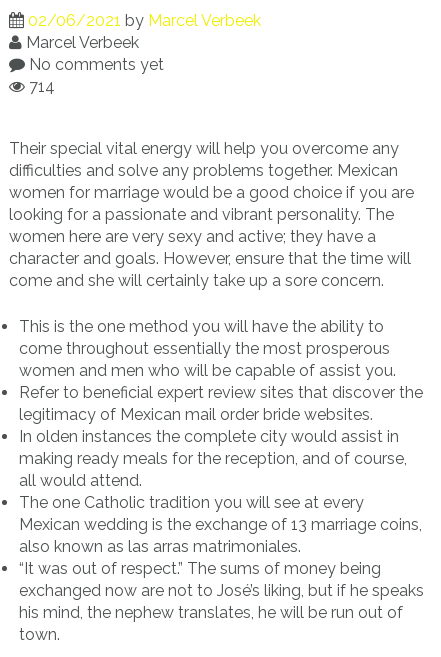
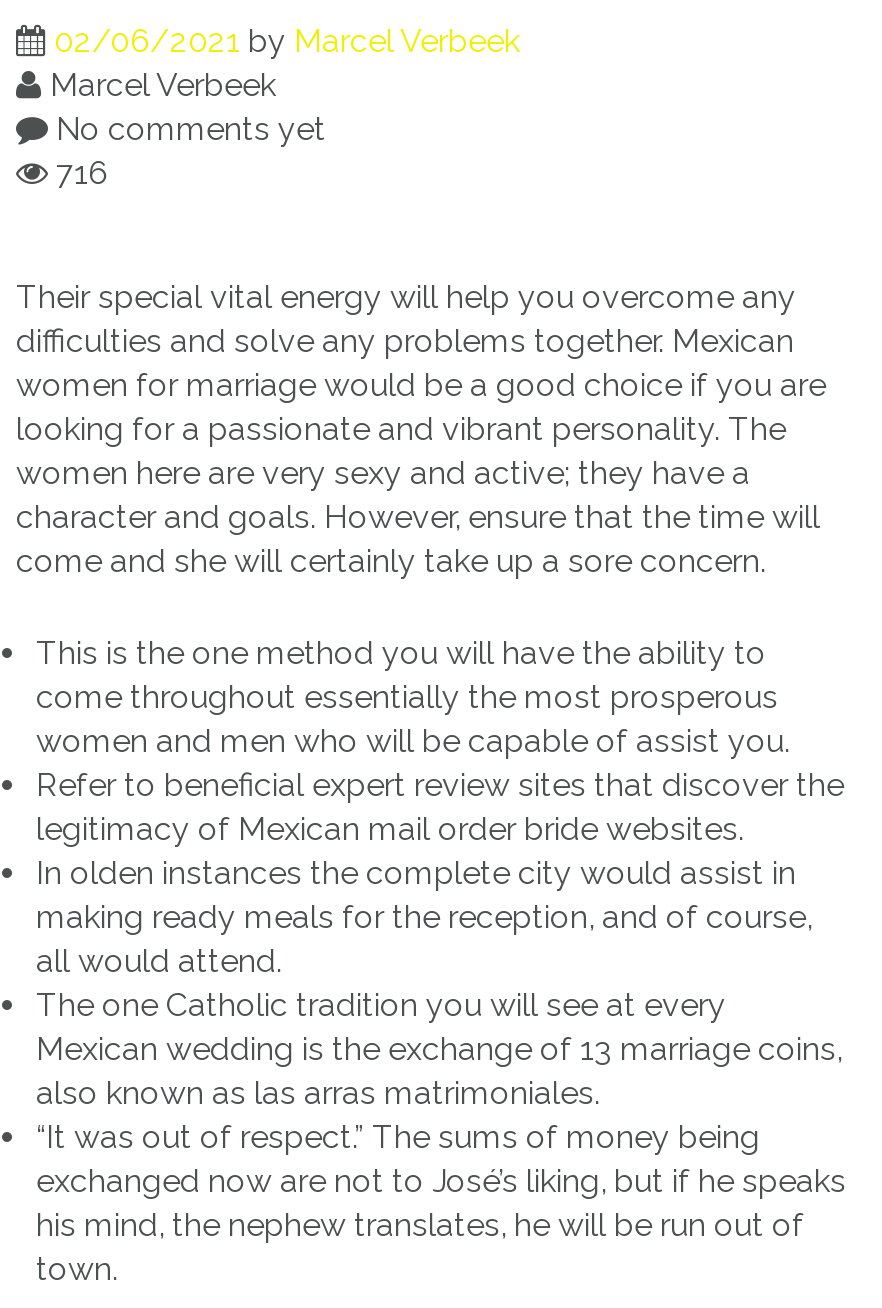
- 714
+ 716
